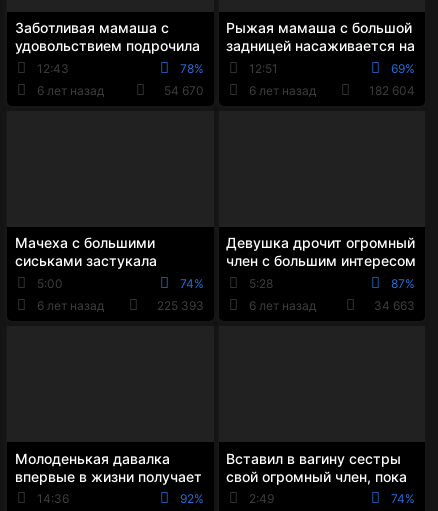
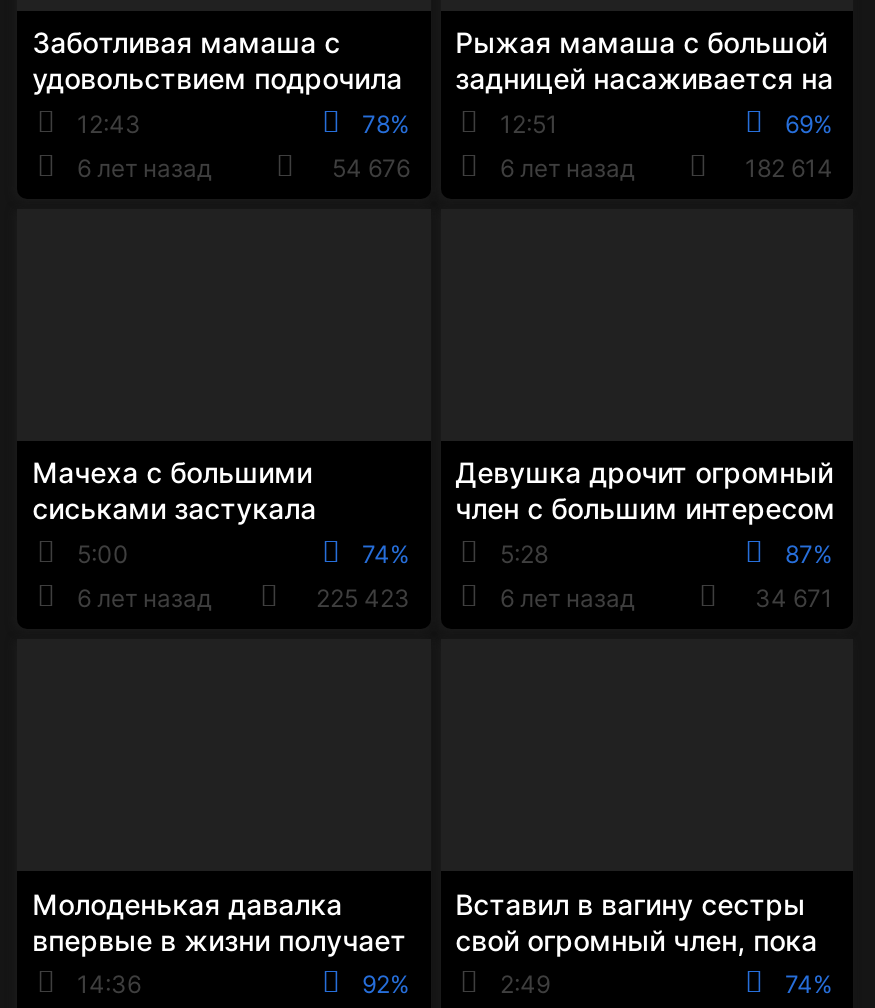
- 54 670
+ 54 676

- 182 604
+ 182 614

- 225 393
+ 225 423

- 34 663
+ 34 671
